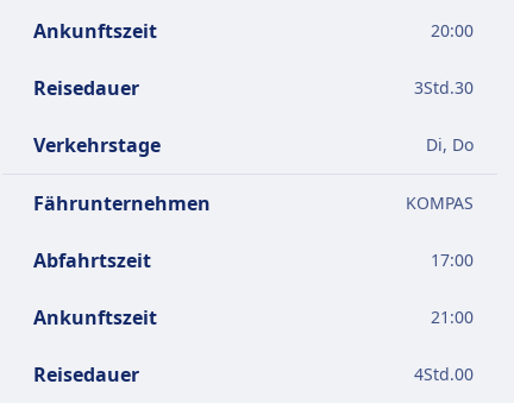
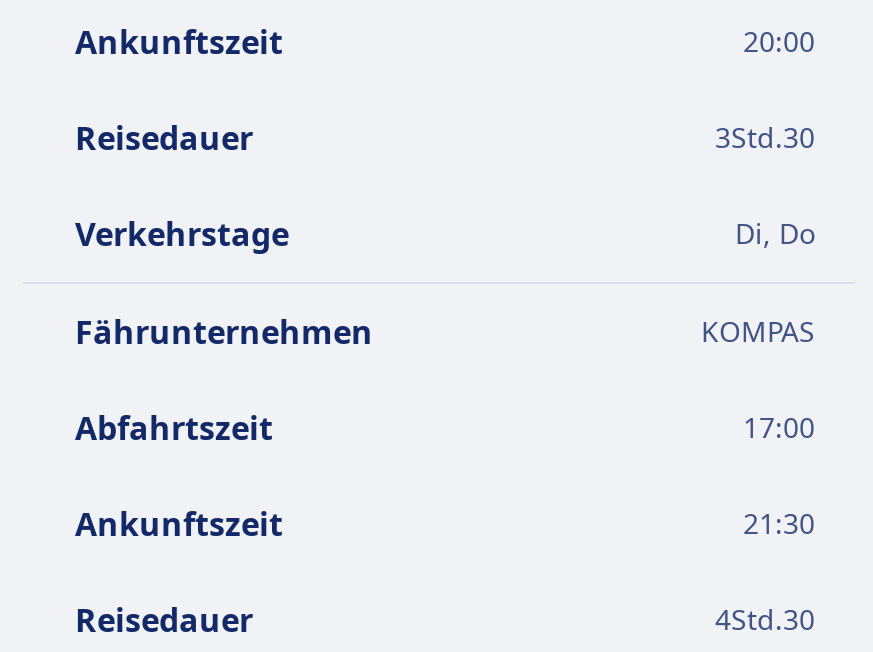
- 21:00
+ 21:30

- 4Std.00
+ 4Std.30
